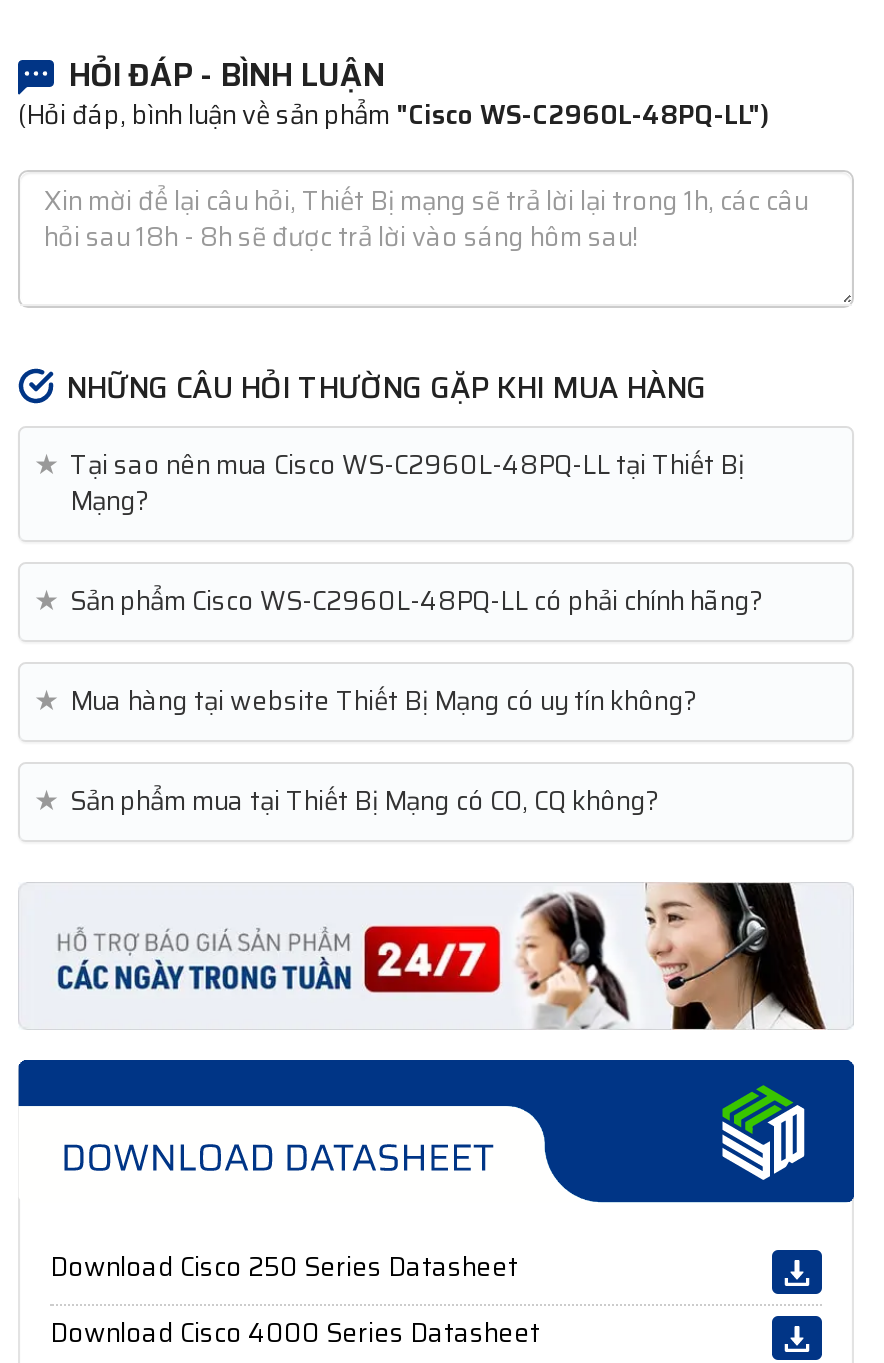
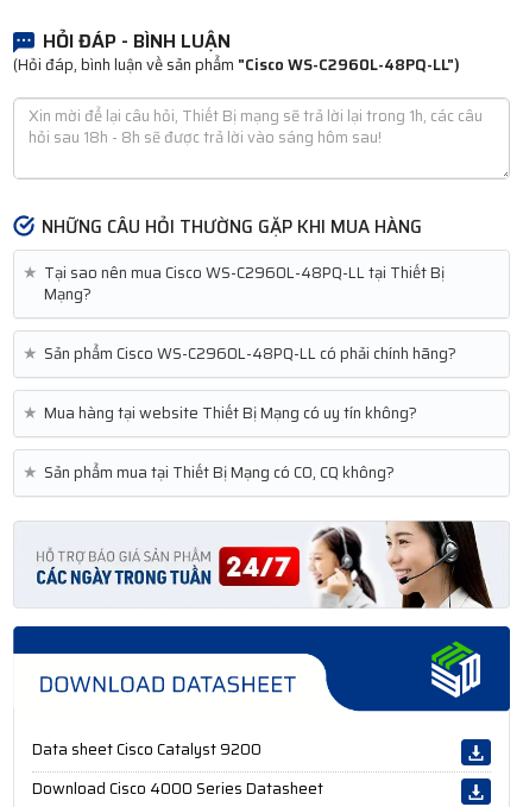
- Download Cisco 250 Series Datasheet
+ Data sheet Cisco Catalyst 9200
